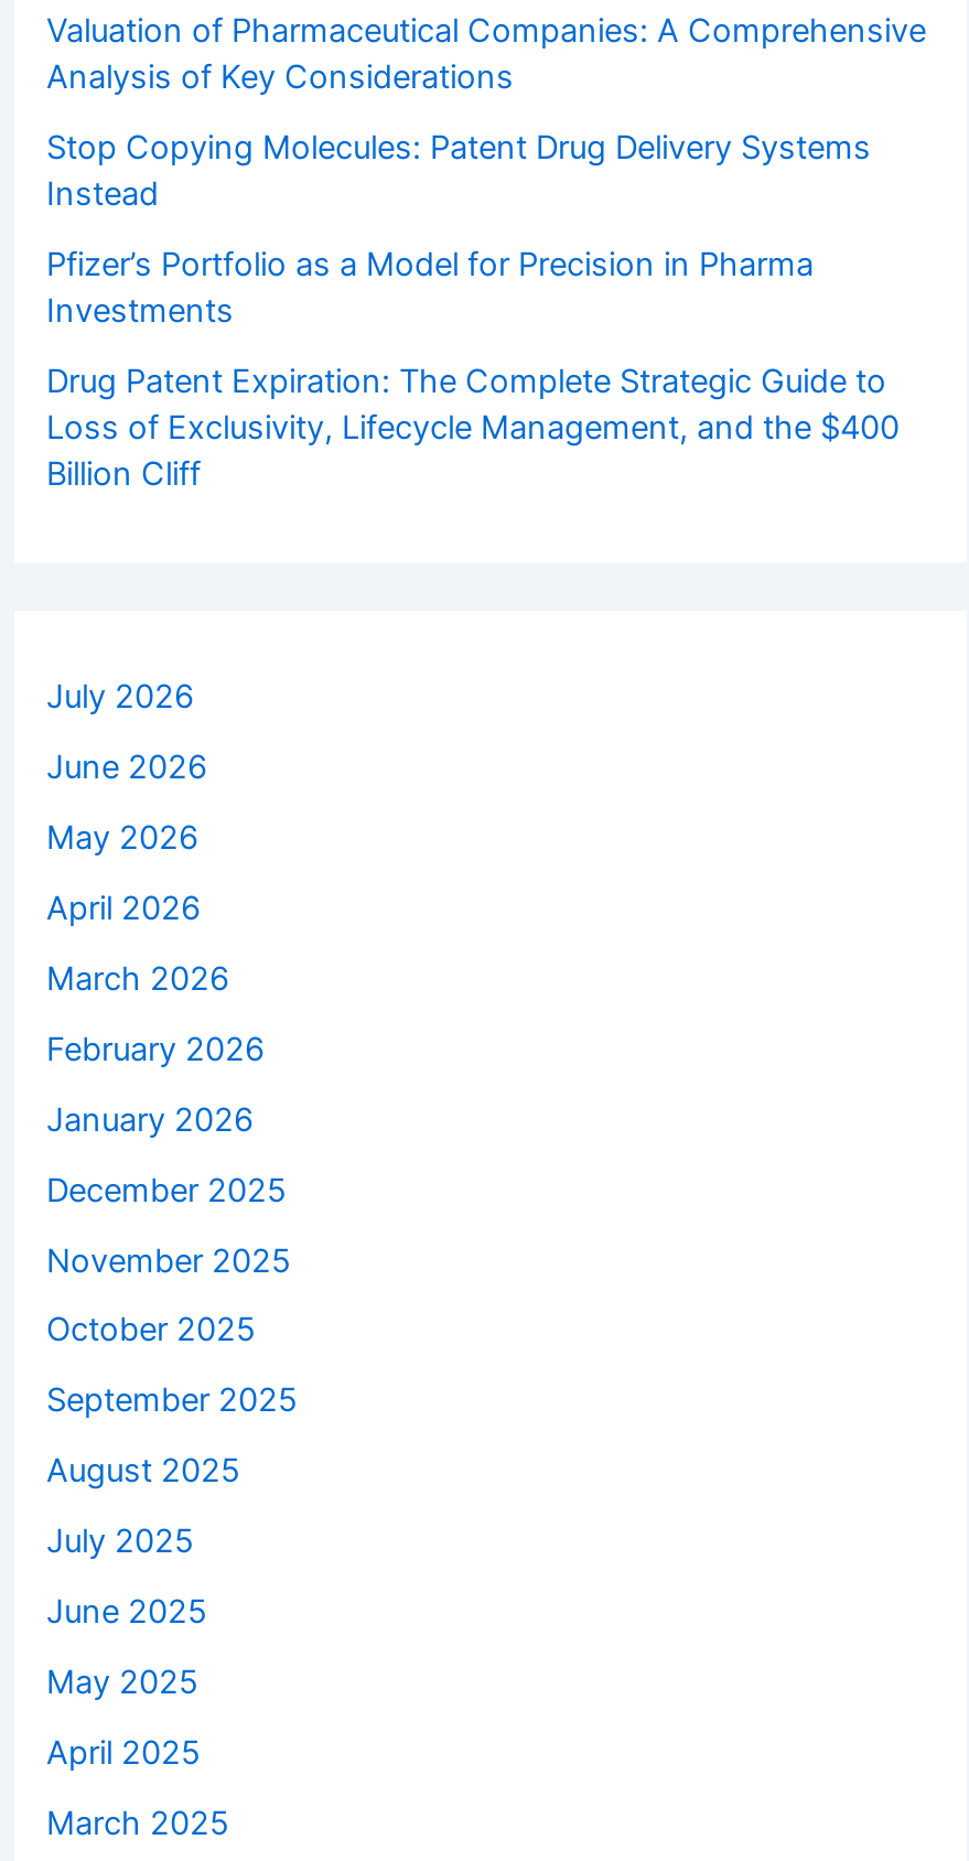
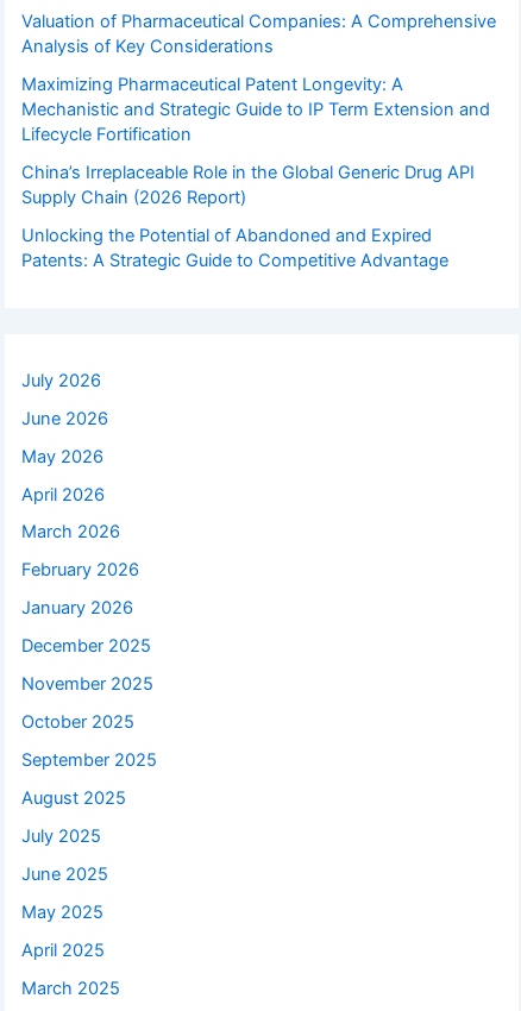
- Stop Copying Molecules: Patent Drug Delivery Systems
- Instead
+ Maximizing Pharmaceutical Patent Longevity: A
+ Mechanistic and Strategic Guide to IP Term Extension and
+ Lifecycle Fortification

- Pfizer’s Portfolio as a Model for Precision in Pharma
- Investments
+ China’s Irreplaceable Role in the Global Generic Drug API
+ Supply Chain (2026 Report)

- Drug Patent Expiration: The Complete Strategic Guide to
- Loss of Exclusivity, Lifecycle Management, and the $400
- Billion Cliff
+ Unlocking the Potential of Abandoned and Expired
+ Patents: A Strategic Guide to Competitive Advantage
